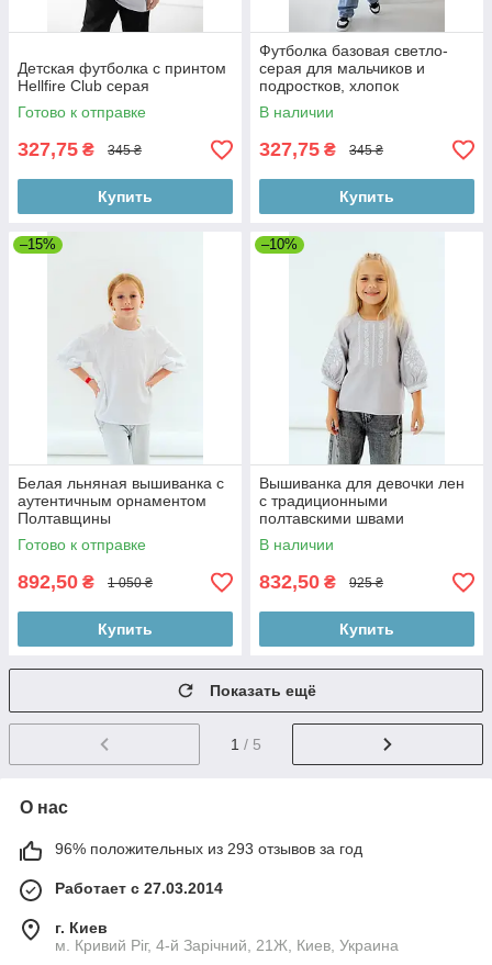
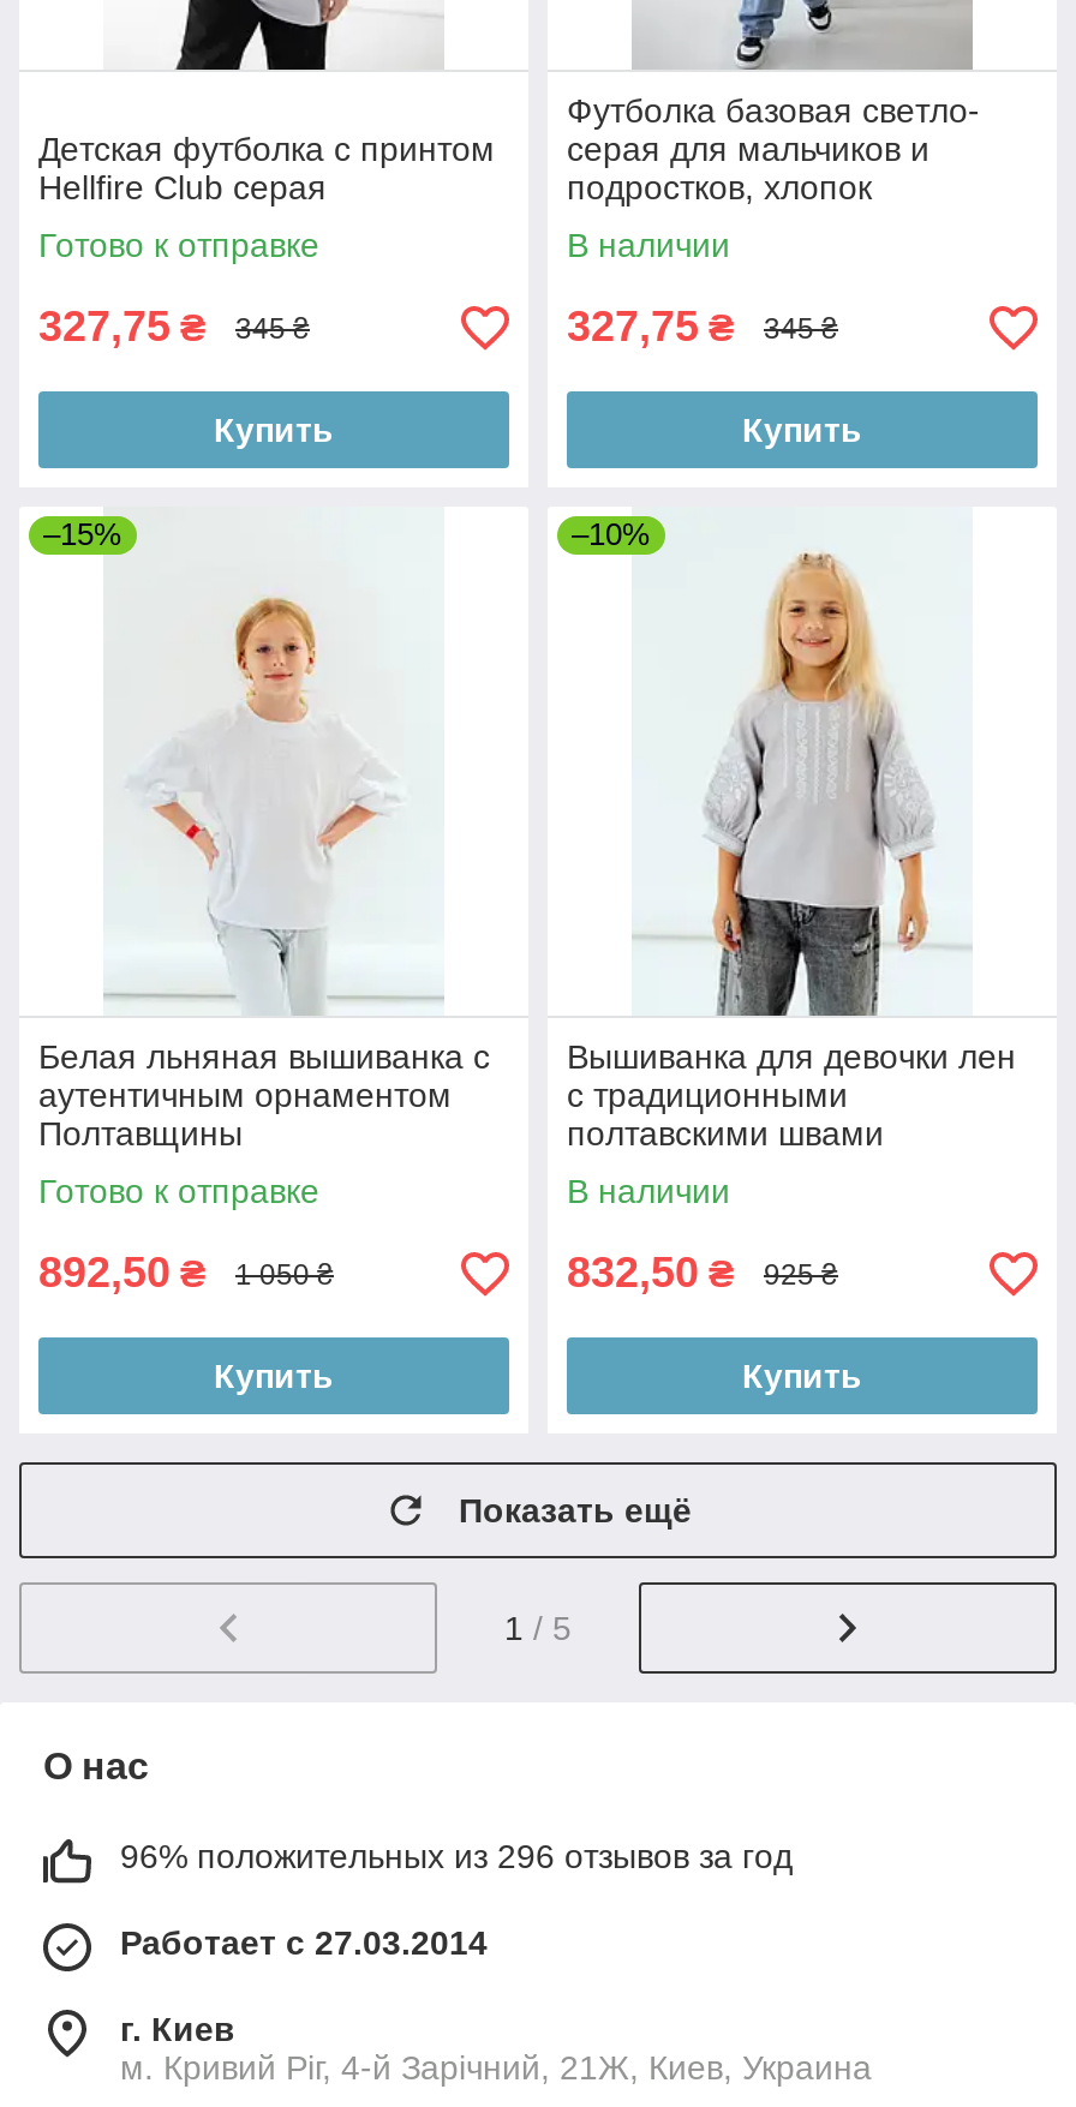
- 96% положительных из 293 отзывов за год
+ 96% положительных из 296 отзывов за год
